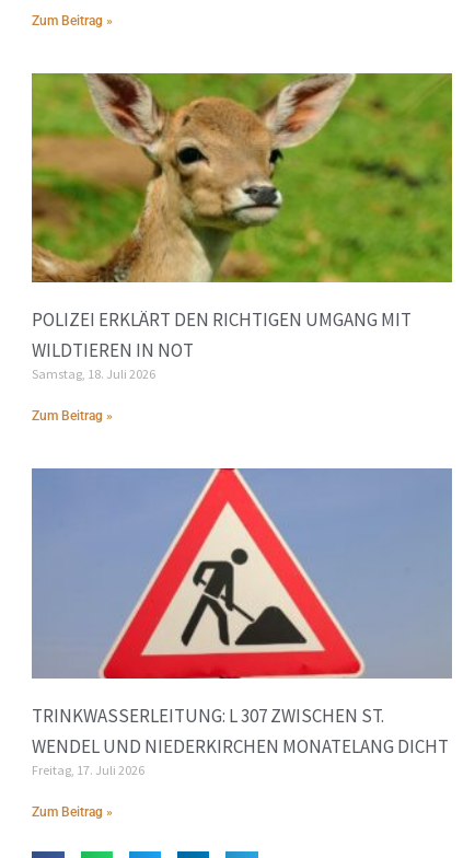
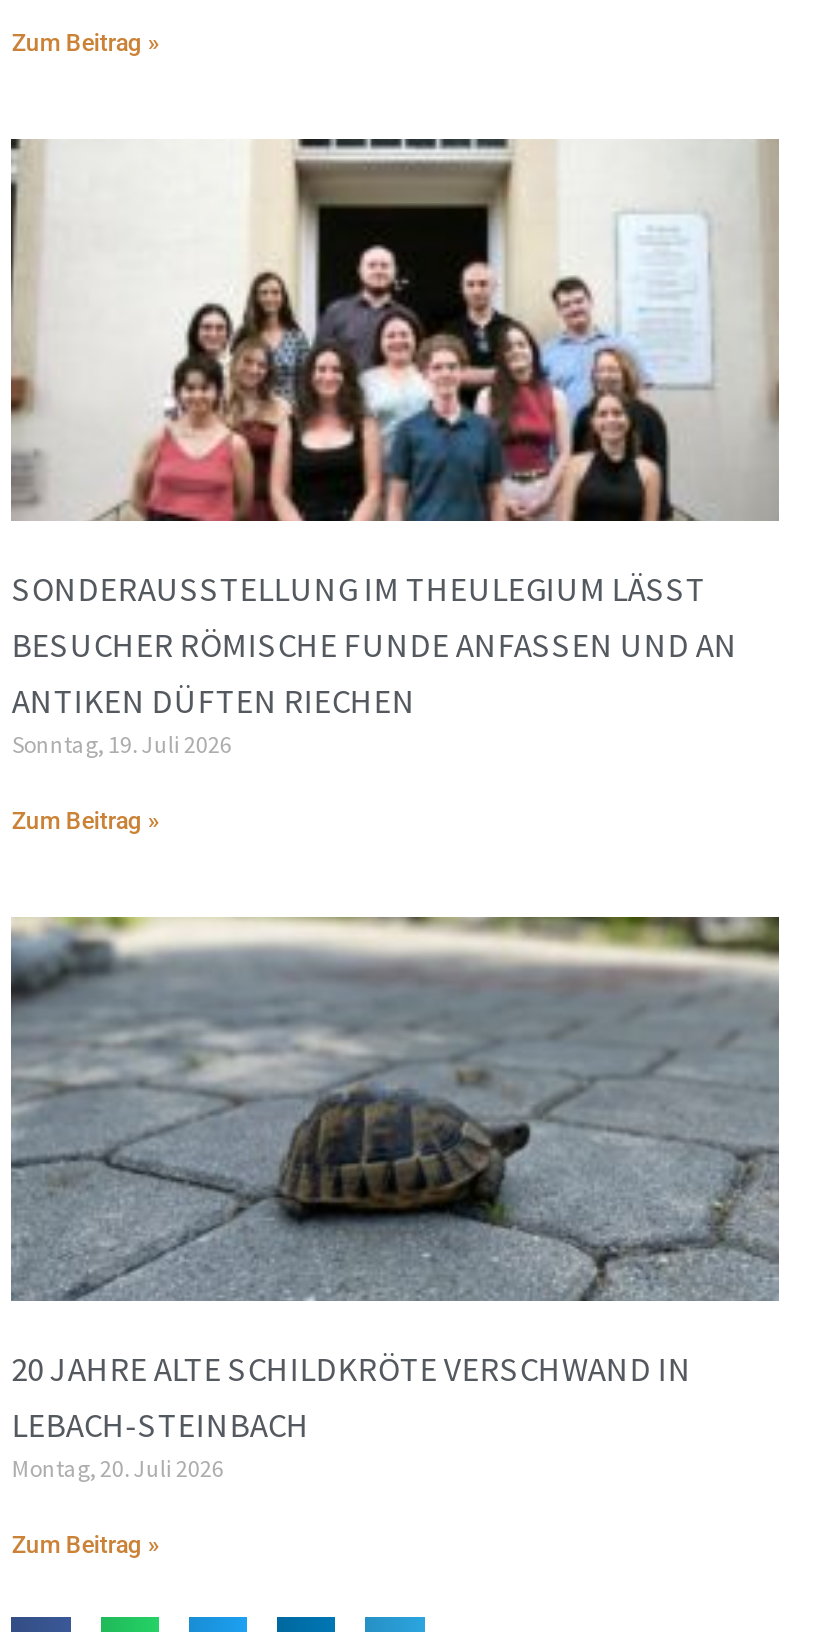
- [image]
- POLIZEI ERKLÄRT DEN RICHTIGEN UMGANG MIT
- WILDTIEREN IN NOT
- Samstag, 18. Juli 2026
+ [image]
+ SONDERAUSSTELLUNG IM THEULEGIUM LÄSST
+ BESUCHER RÖMISCHE FUNDE ANFASSEN UND AN
+ ANTIKEN DÜFTEN RIECHEN
+ Sonntag, 19. Juli 2026

- [image]
- TRINKWASSERLEITUNG: L 307 ZWISCHEN ST.
- WENDEL UND NIEDERKIRCHEN MONATELANG DICHT
- Freitag, 17. Juli 2026
+ [image]
+ 20 JAHRE ALTE SCHILDKRÖTE VERSCHWAND IN
+ LEBACH-STEINBACH
+ Montag, 20. Juli 2026
